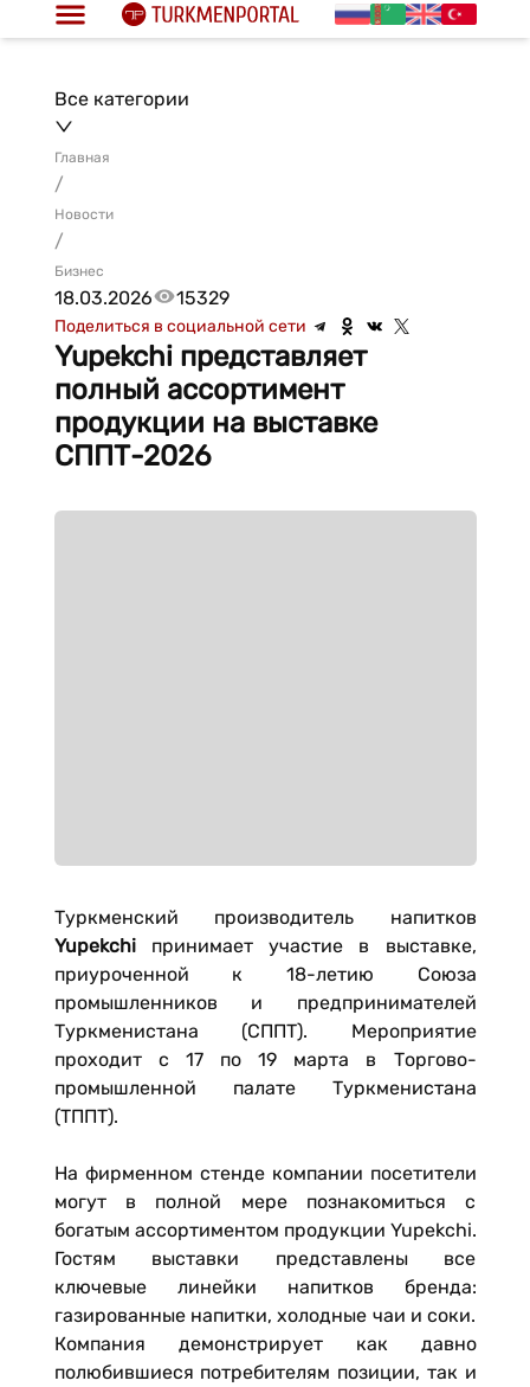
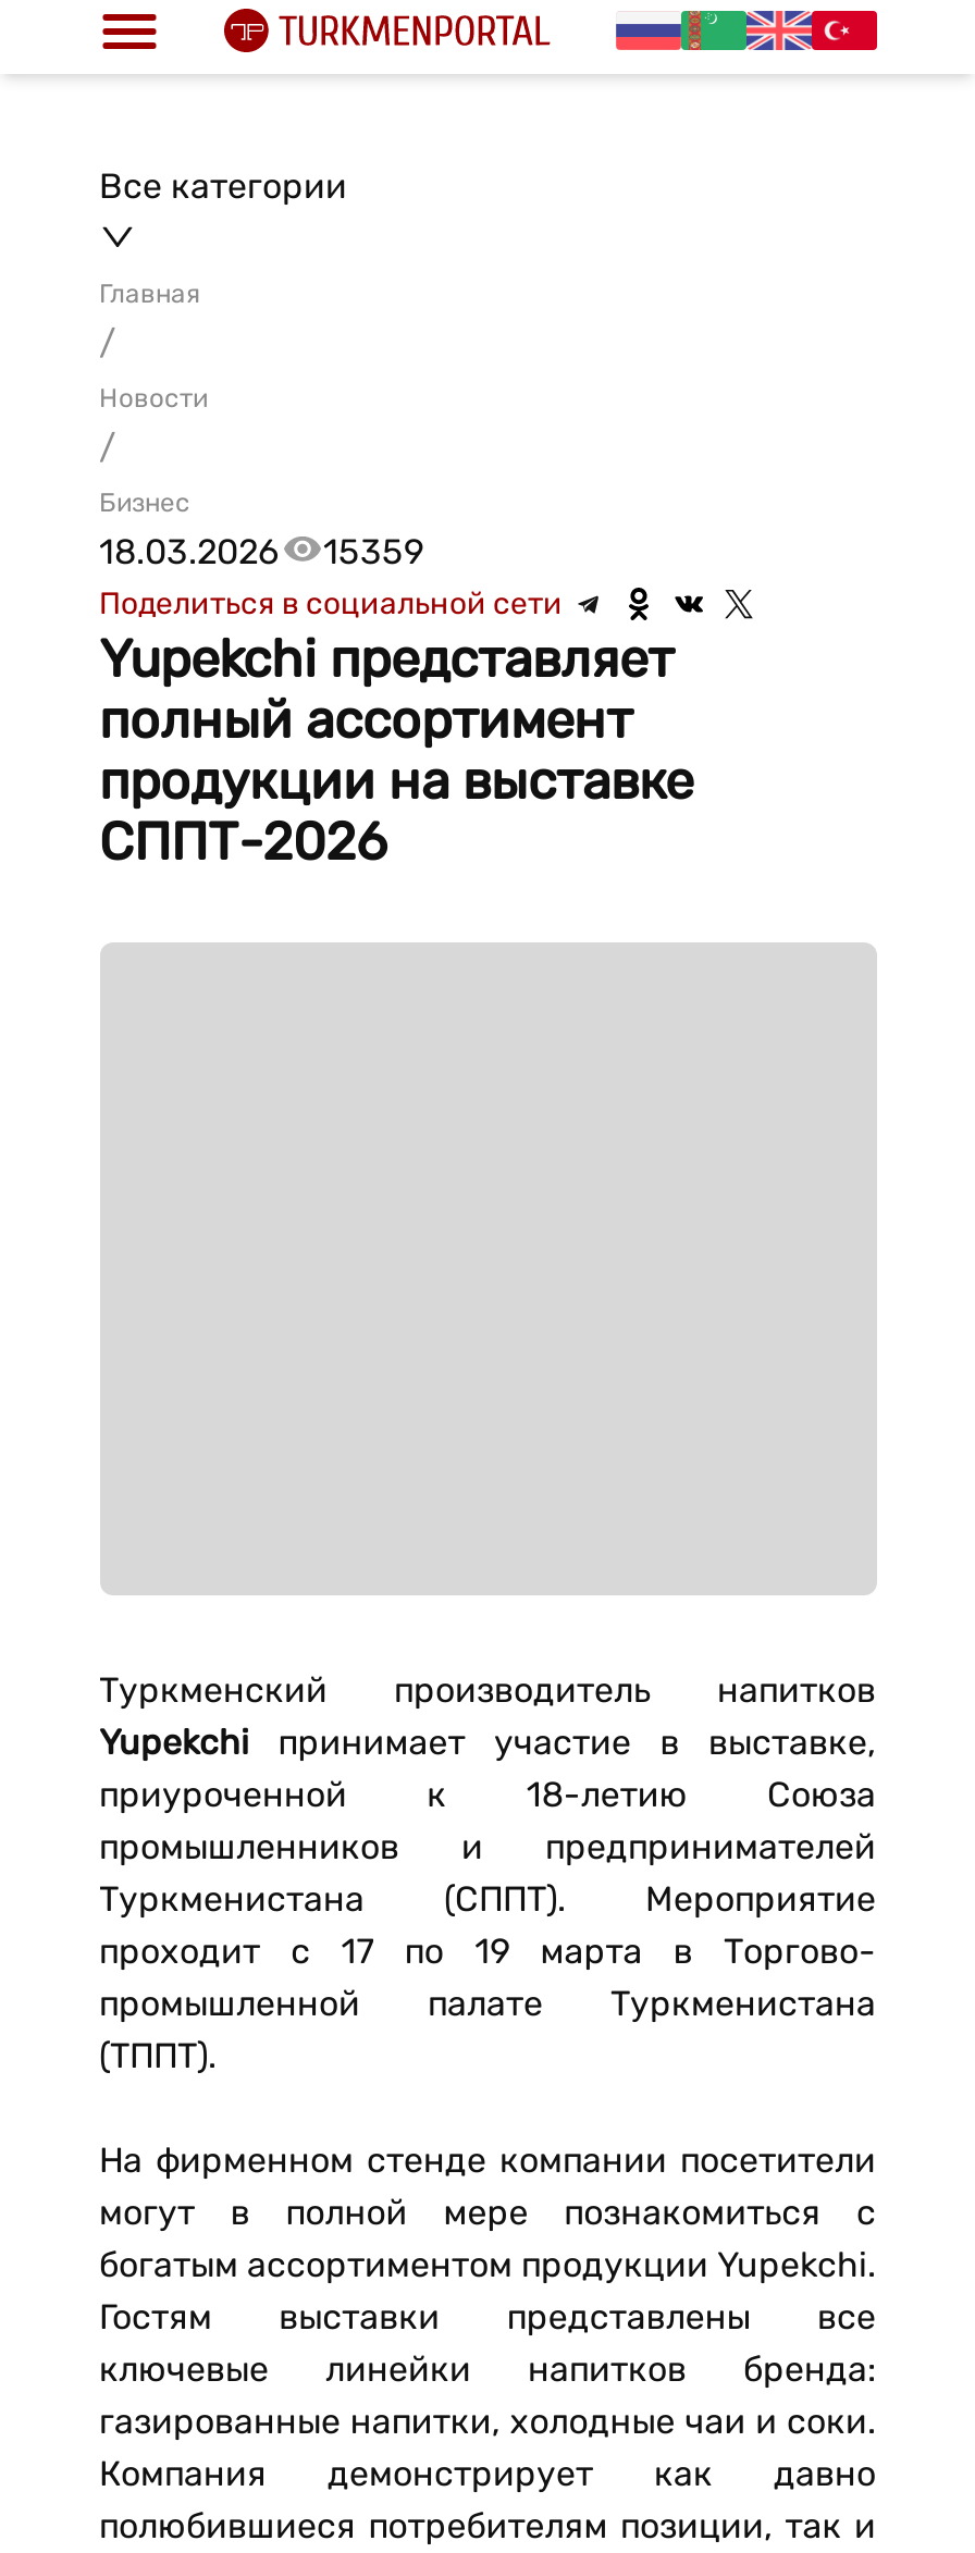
- 18.03.2026 15329
+ 18.03.2026 15359
